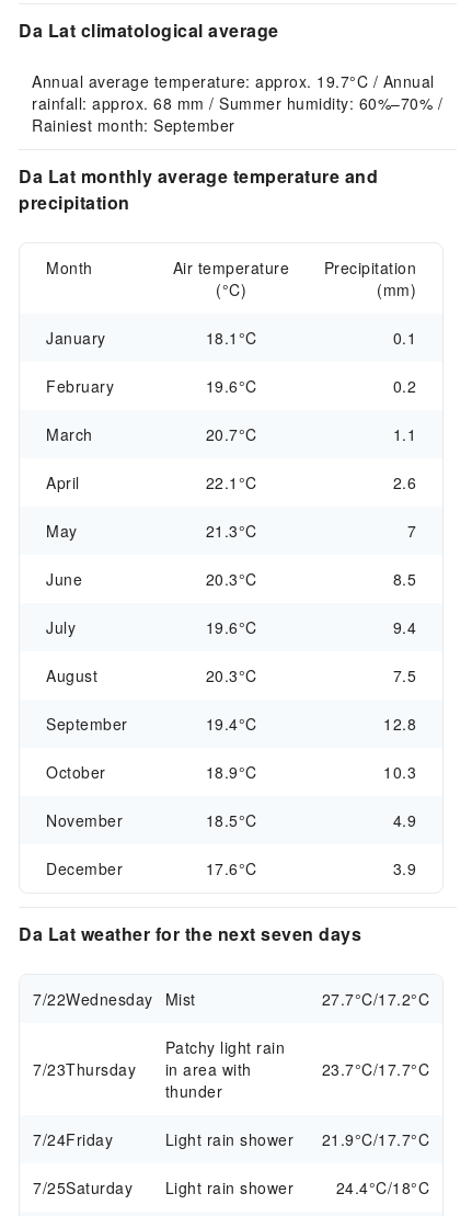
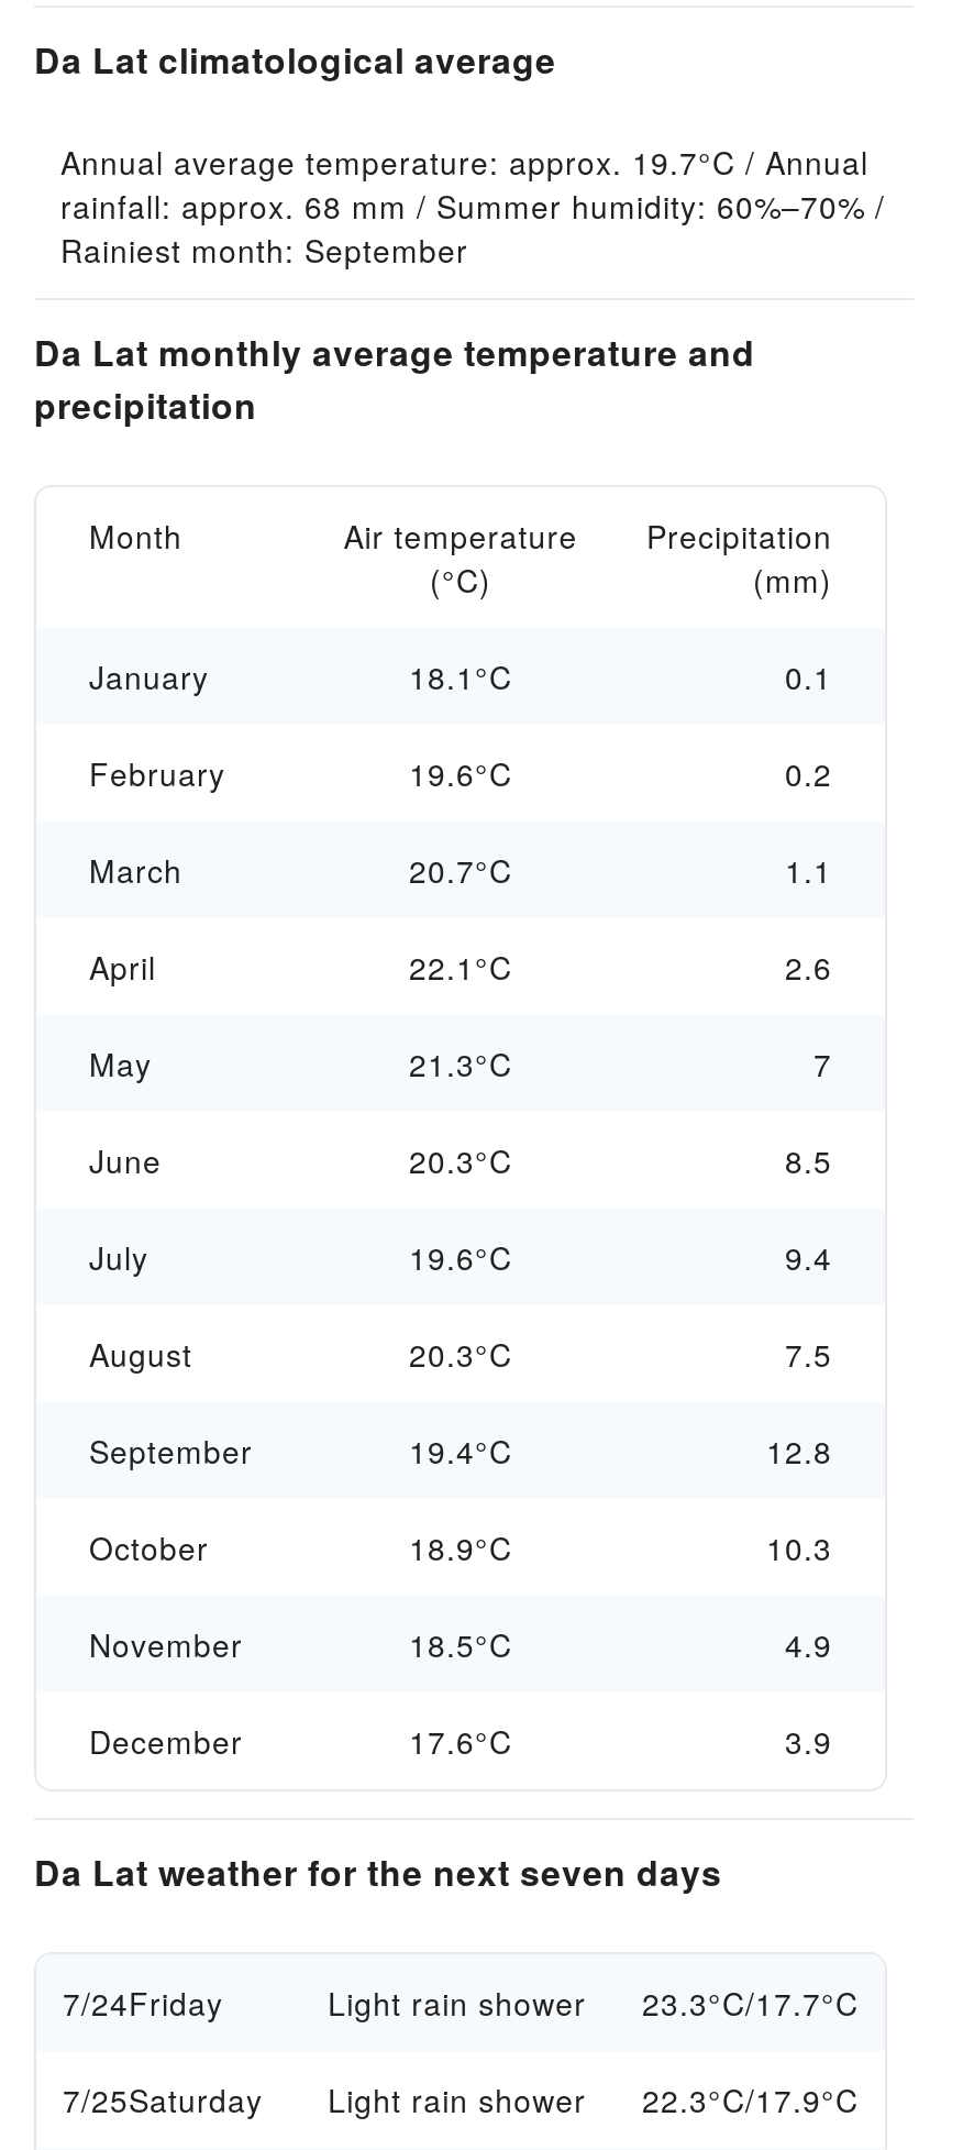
- 7/22Wednesday Mist
- 27.7°C/17.2°C
- 7/23Thursday

- Patchy light rain
- in area with
- thunder

- 23.7°C/17.7°C

- Light rain shower 21.9°C/17.7°C
+ Light rain shower 23.3°C/17.7°C

- 7/25Saturday Light rain shower 24.4°C/18°C
+ 7/25Saturday Light rain shower 22.3°C/17.9°C
